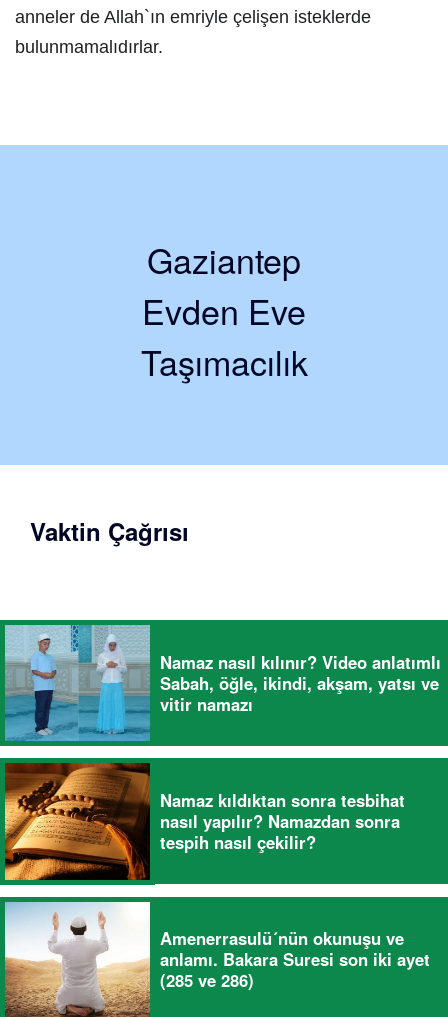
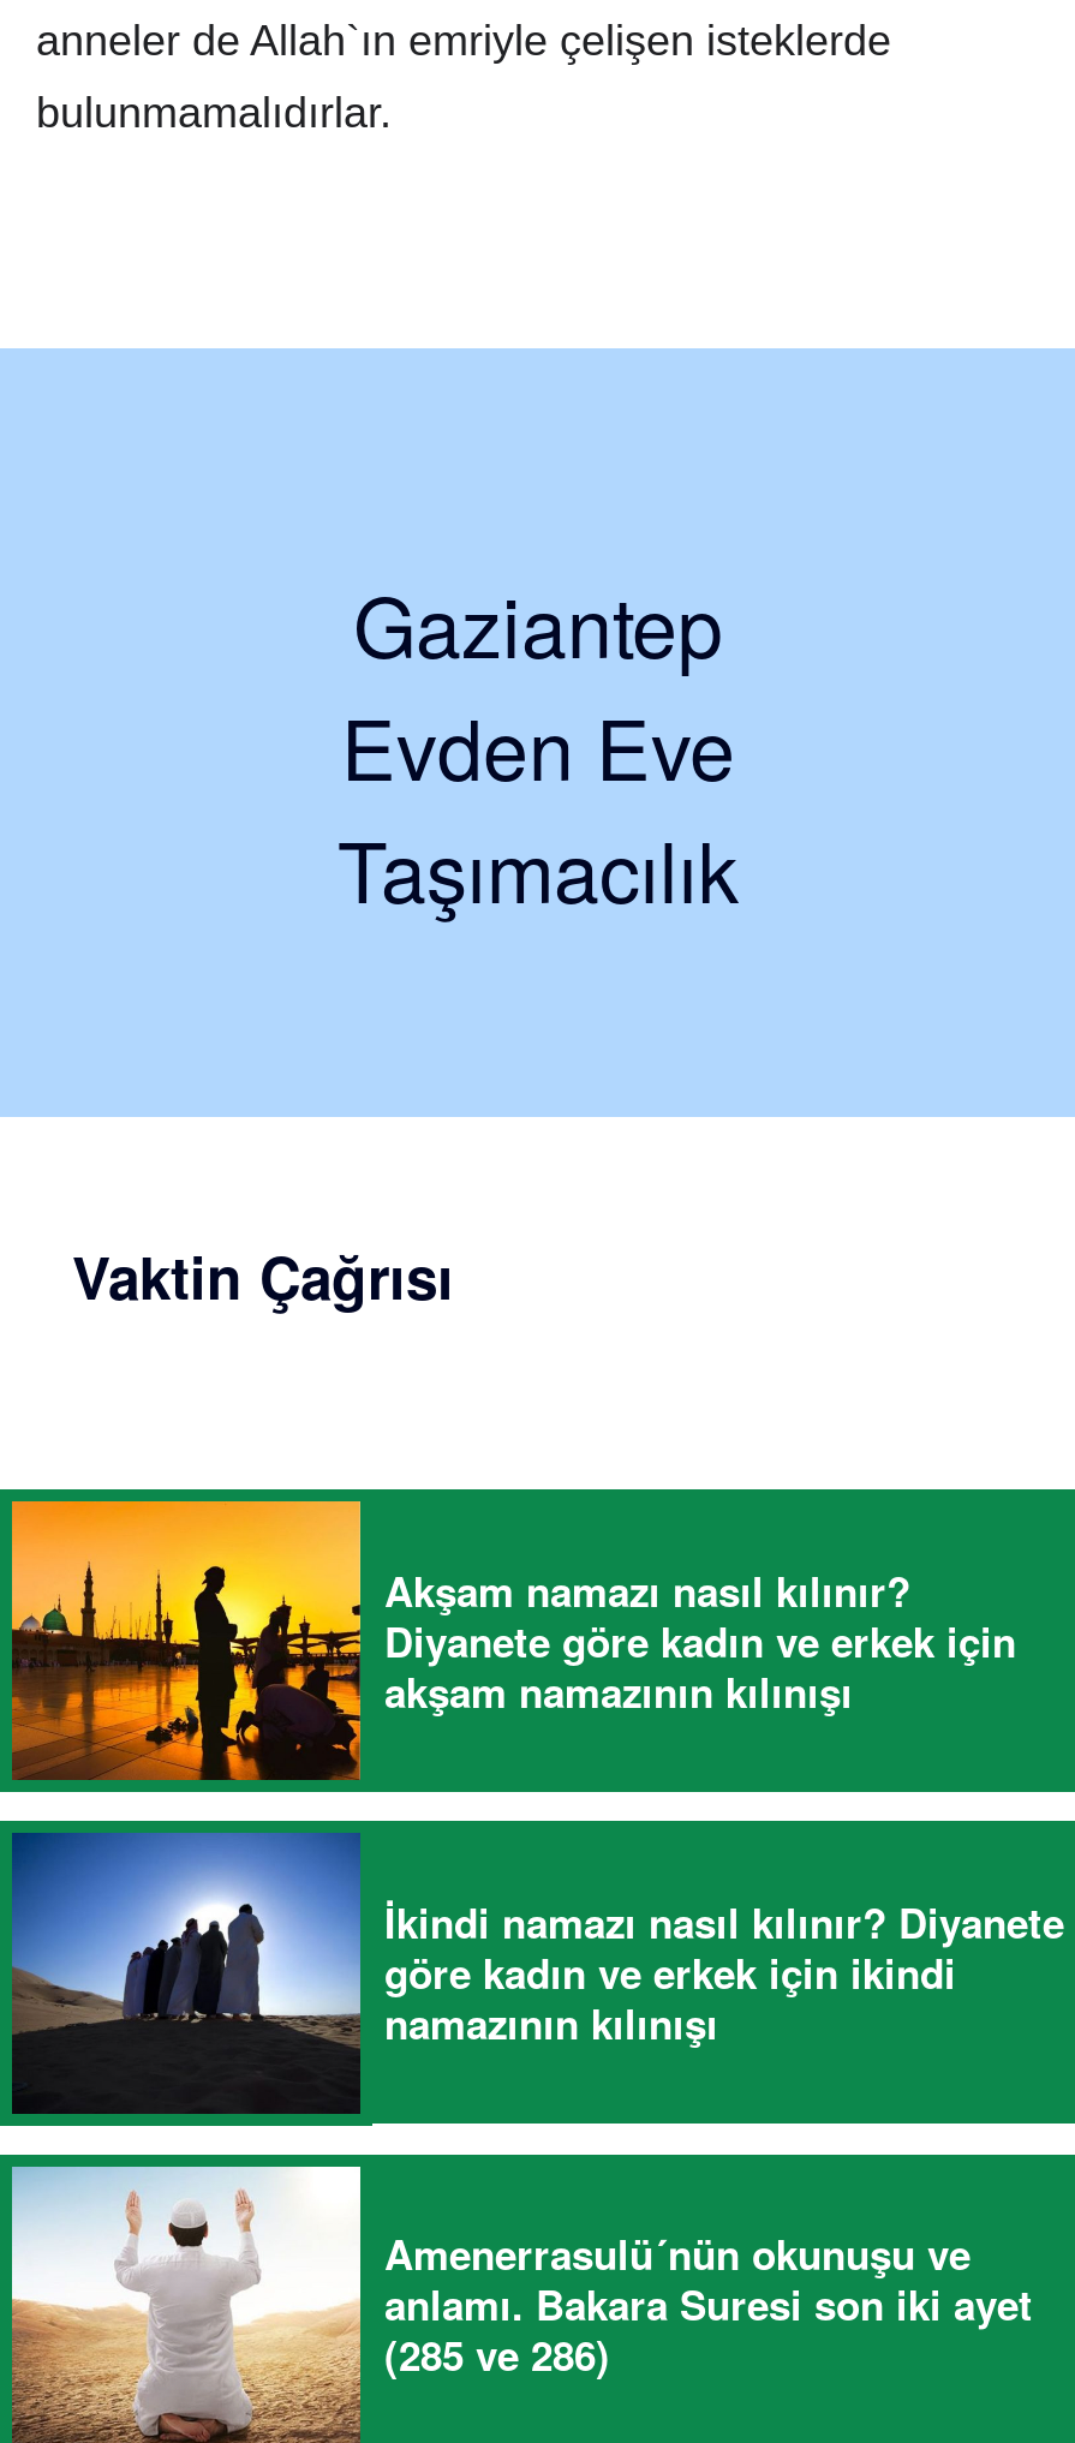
- [image]
- Namaz nasıl kılınır? Video anlatımlı
- Sabah, öğle, ikindi, akşam, yatsı ve
- vitir namazı
+ [image]
+ Akşam namazı nasıl kılınır?
+ Diyanete göre kadın ve erkek için
+ akşam namazının kılınışı

- [image]
- Namaz kıldıktan sonra tesbihat
- nasıl yapılır? Namazdan sonra
- tespih nasıl çekilir?
+ [image]
+ İkindi namazı nasıl kılınır? Diyanete
+ göre kadın ve erkek için ikindi
+ namazının kılınışı
